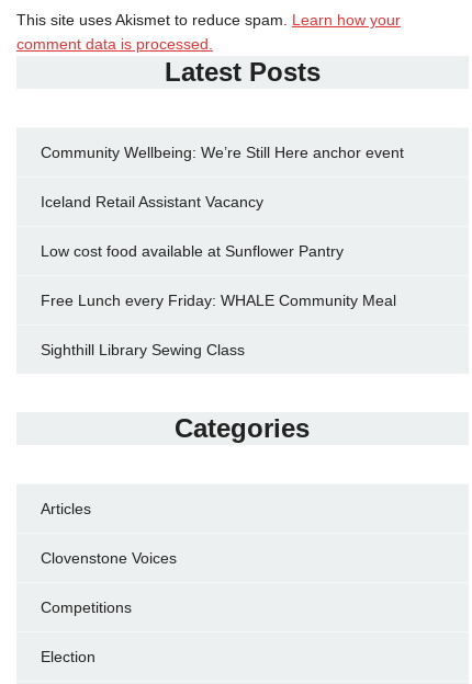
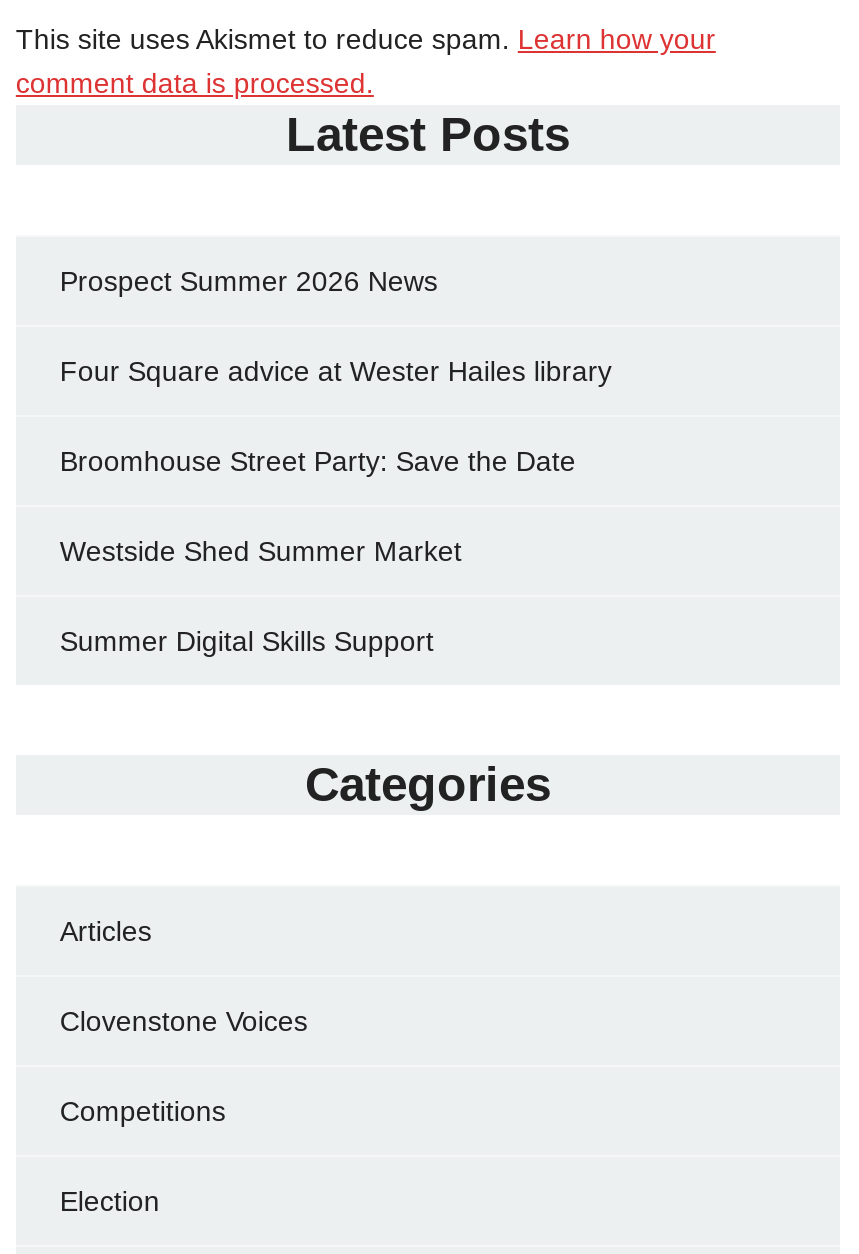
- Community Wellbeing: We’re Still Here anchor event
+ Prospect Summer 2026 News

- Iceland Retail Assistant Vacancy
+ Four Square advice at Wester Hailes library

- Low cost food available at Sunflower Pantry
+ Broomhouse Street Party: Save the Date

- Free Lunch every Friday: WHALE Community Meal
+ Westside Shed Summer Market

- Sighthill Library Sewing Class
+ Summer Digital Skills Support
